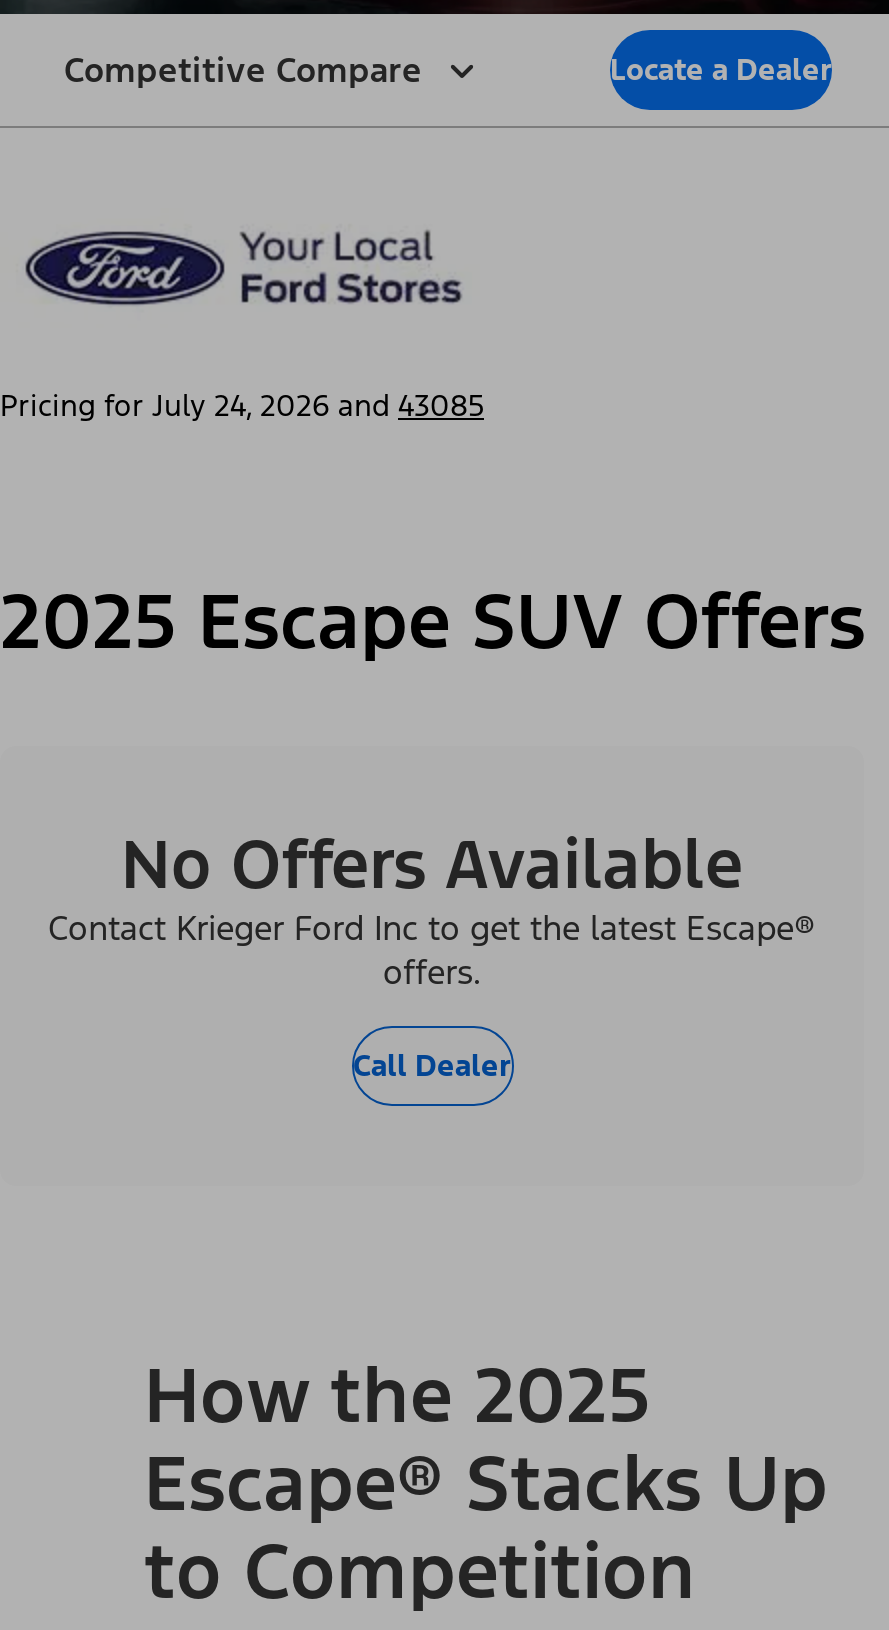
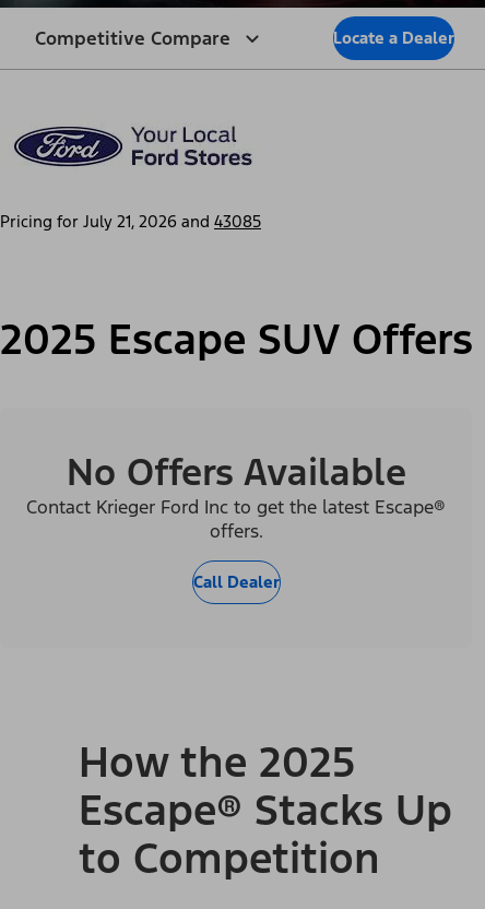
- Pricing for July 24, 2026 and 43085
+ Pricing for July 21, 2026 and 43085
